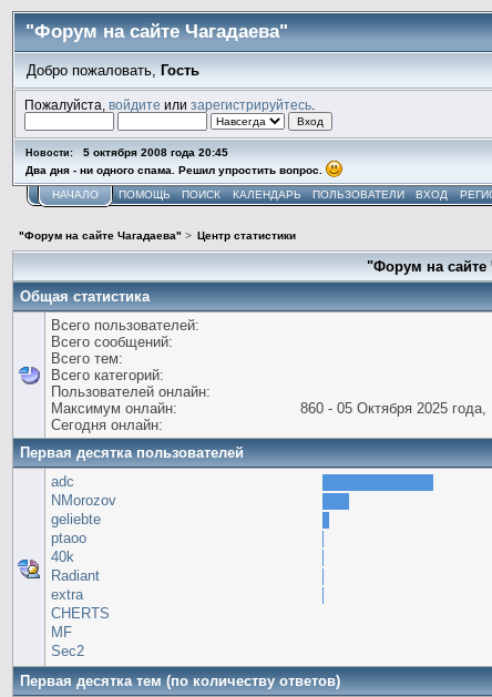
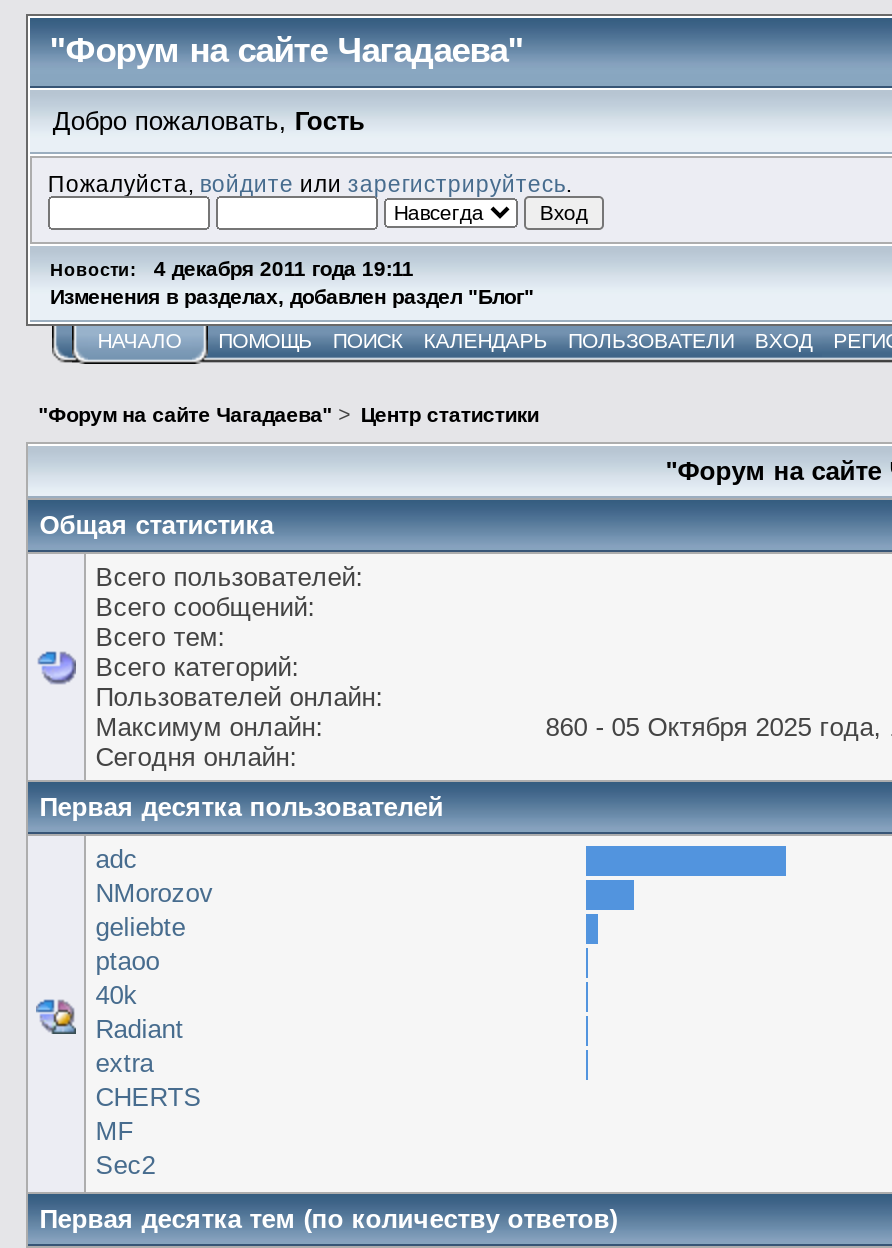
- 5 октября 2008 года 20:45
- Два дня - ни одного спама. Решил упростить вопрос.
+ 4 декабря 2011 года 19:11
+ Изменения в разделах, добавлен раздел "Блог"
